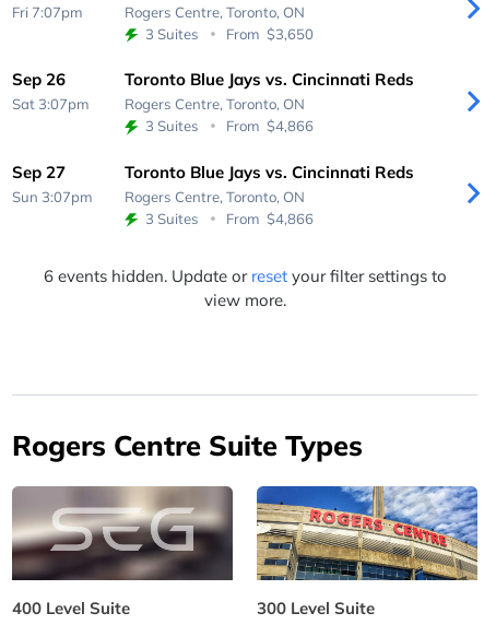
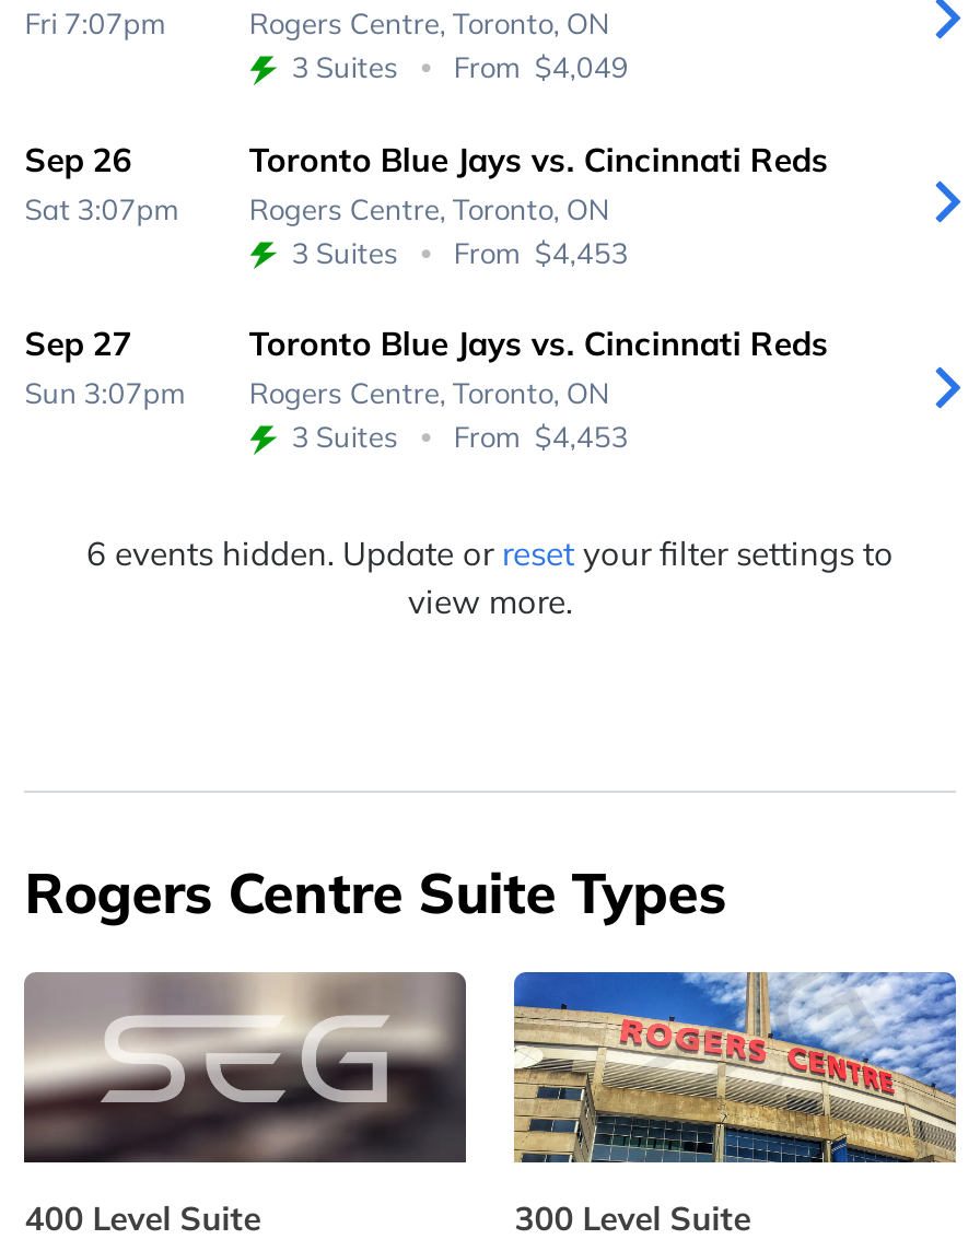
- 3 Suites From $3,650
+ 3 Suites From $4,049

- 3 Suites From $4,866
+ 3 Suites From $4,453

- 3 Suites From $4,866
+ 3 Suites From $4,453
